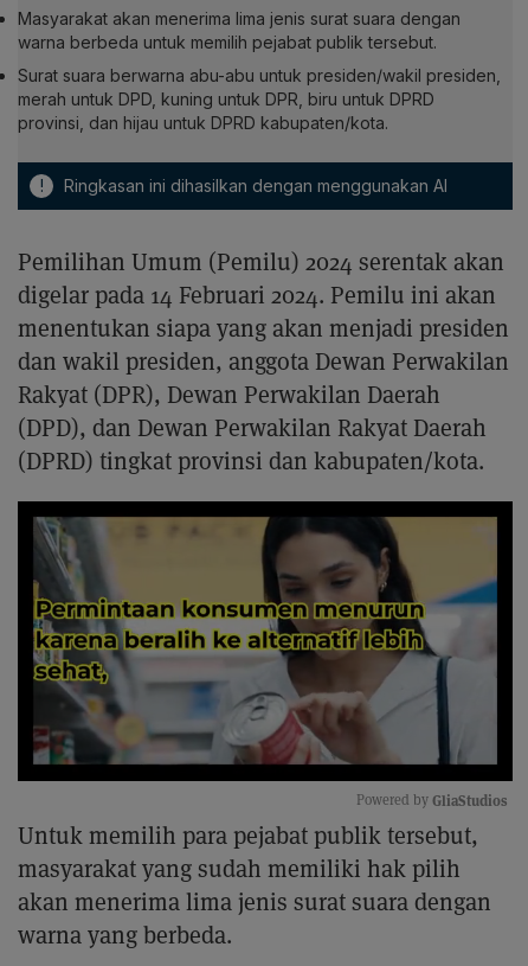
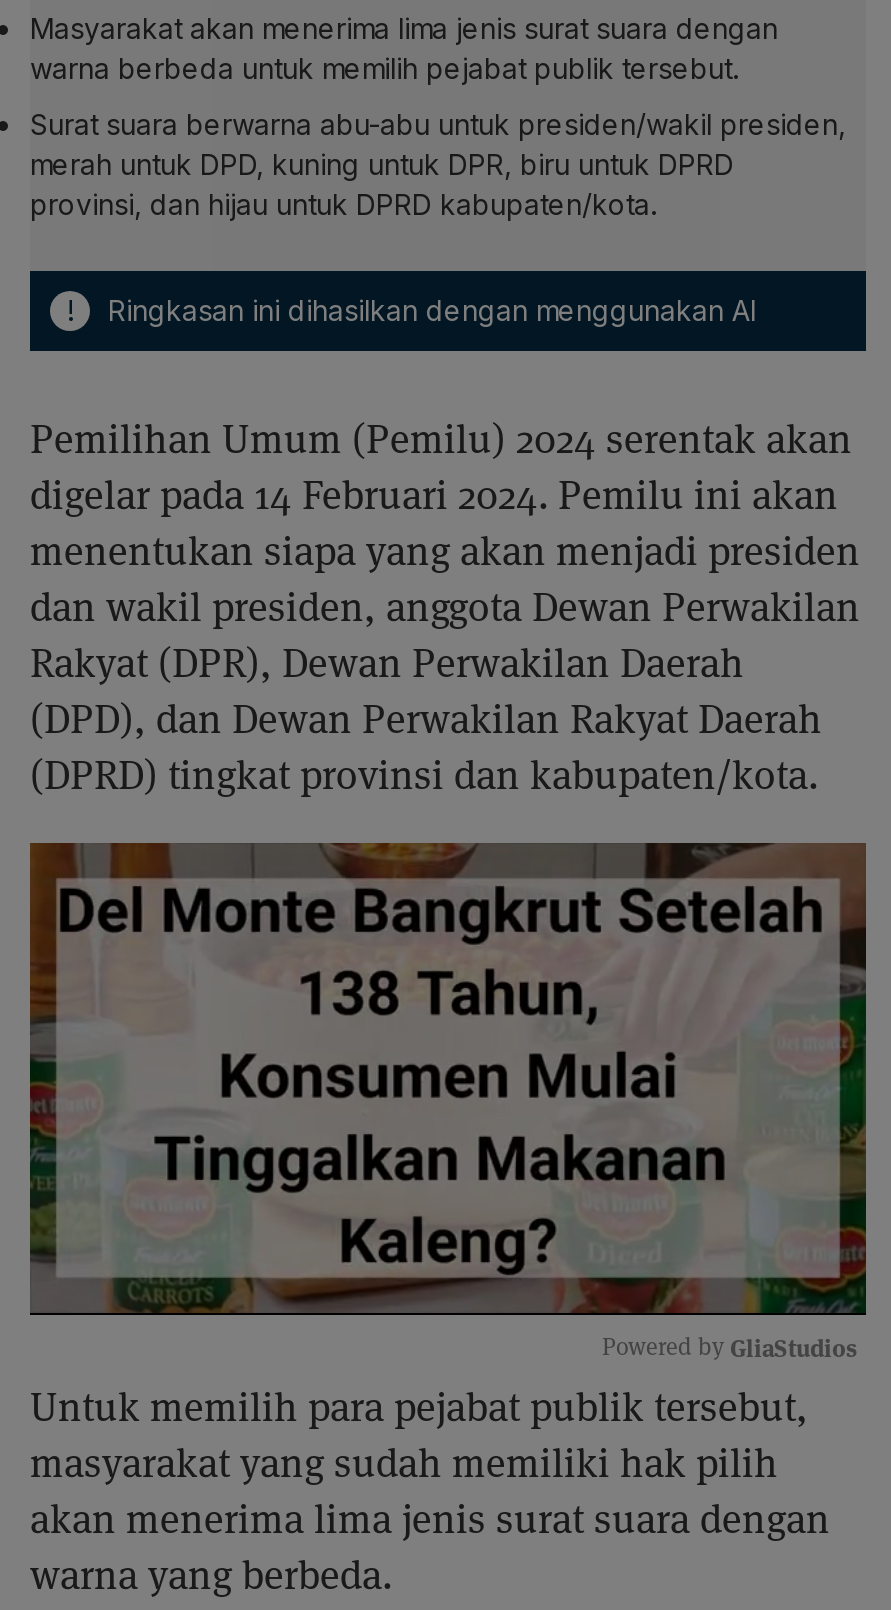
- [image]
+ [image]
